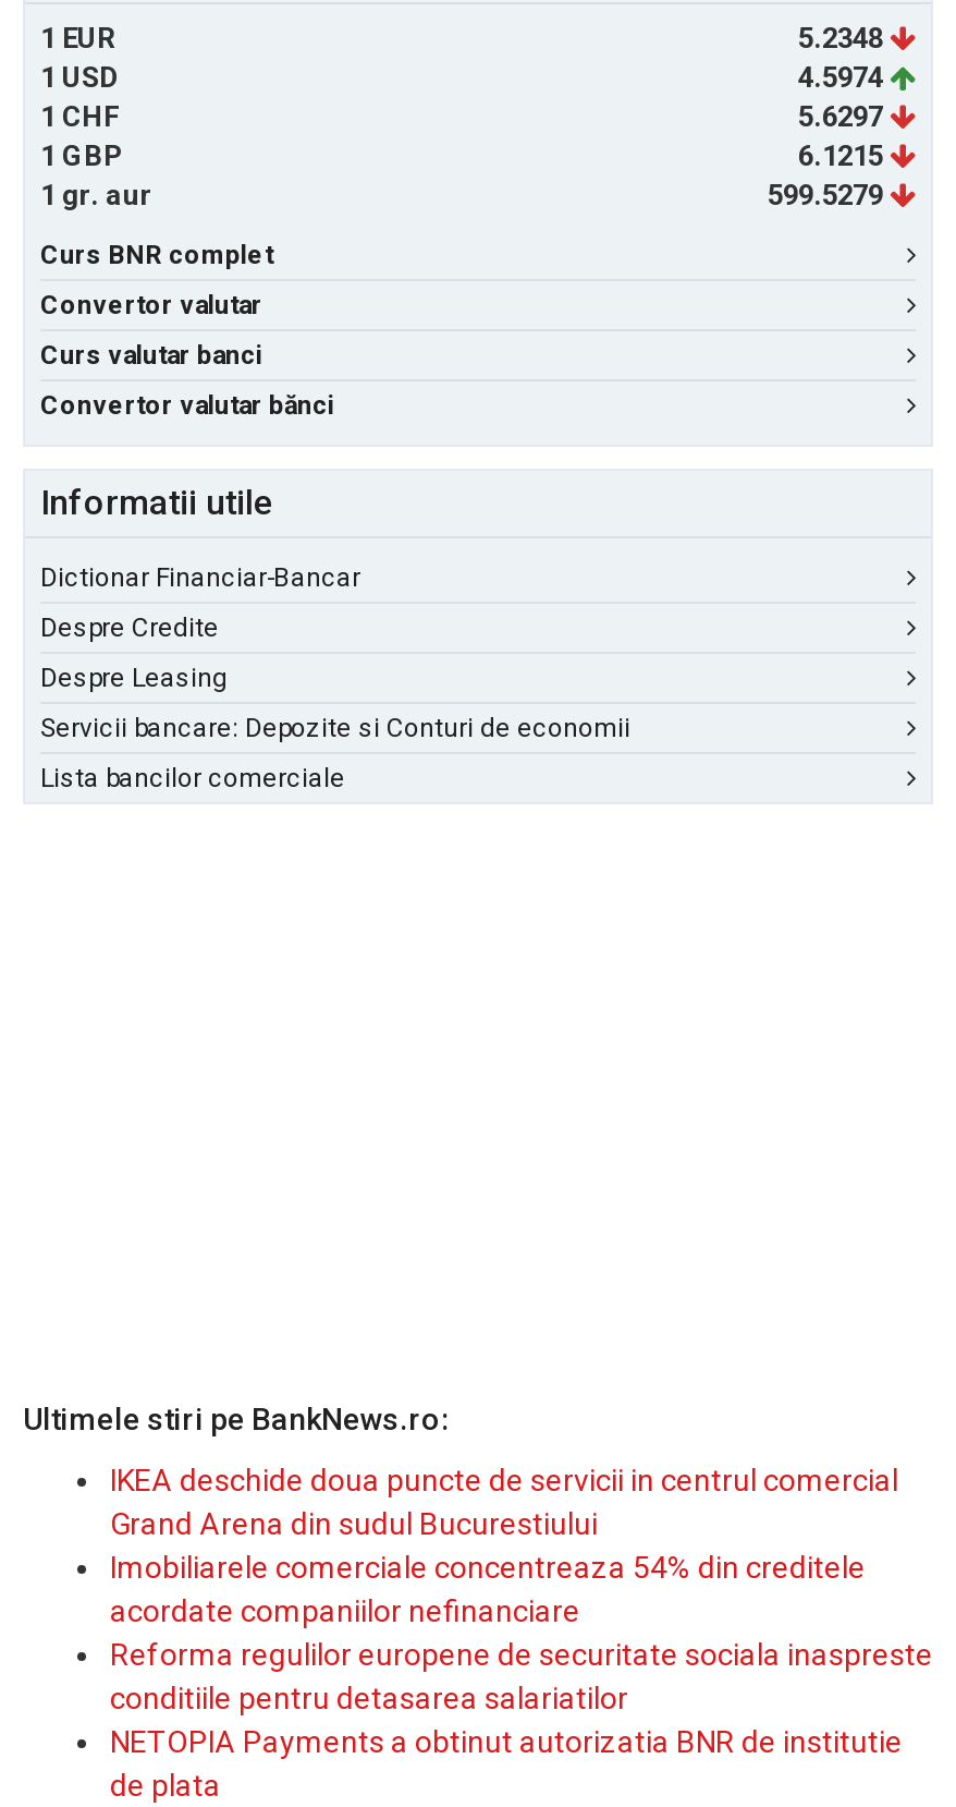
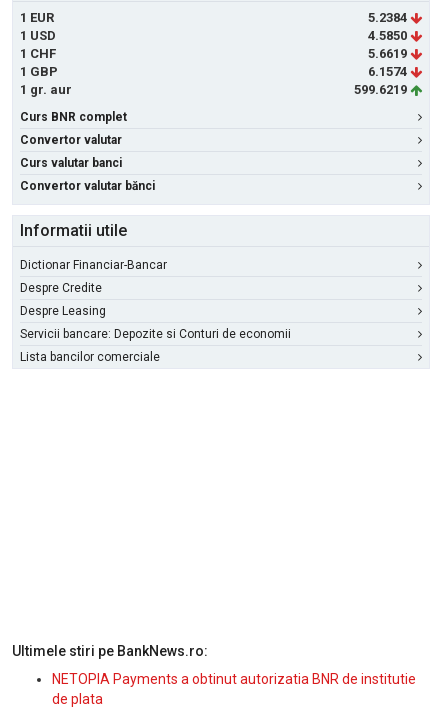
- 5.2348
+ 5.2384

- 4.5974
+ 4.5850

- 5.6297
+ 5.6619

- 6.1215
+ 6.1574

- 599.5279
+ 599.6219

- IKEA deschide doua puncte de servicii in centrul comercial
- Grand Arena din sudul Bucurestiului
- Imobiliarele comerciale concentreaza 54% din creditele
- acordate companiilor nefinanciare
- Reforma regulilor europene de securitate sociala inaspreste
- conditiile pentru detasarea salariatilor
